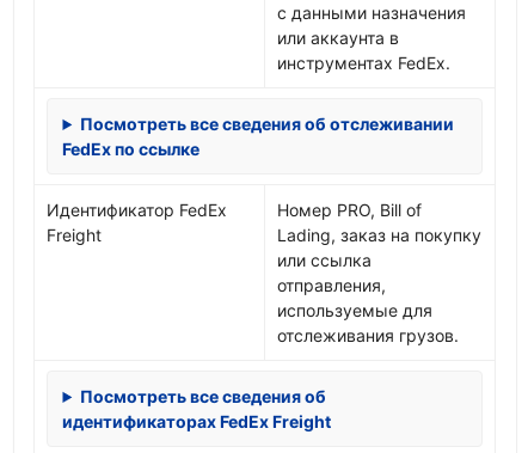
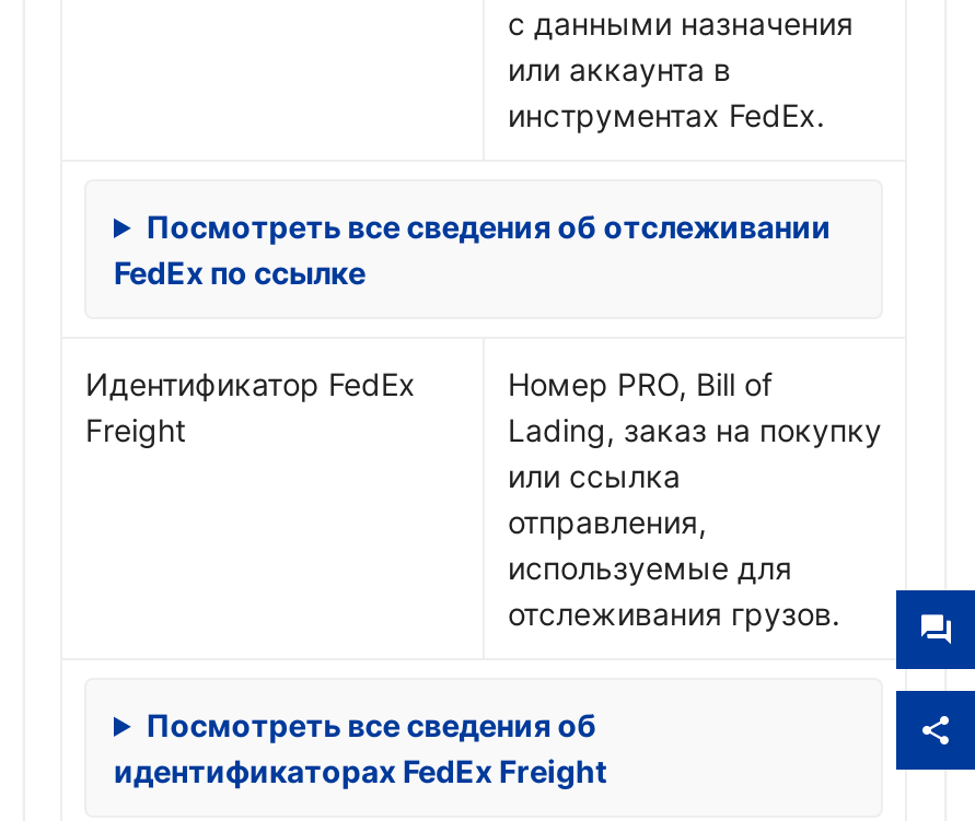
+ [image]

+ [image]
